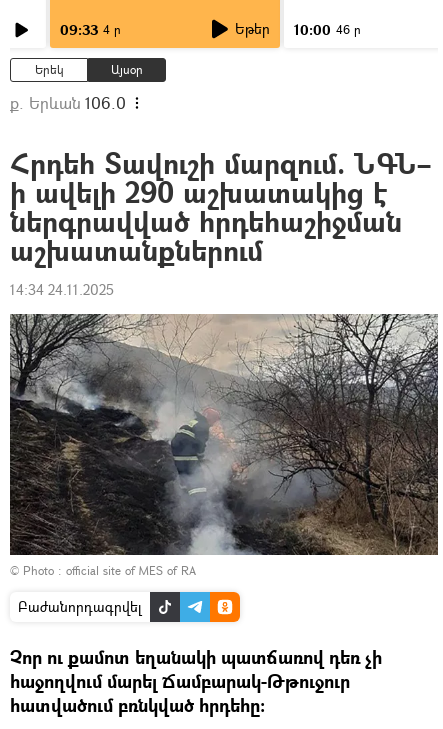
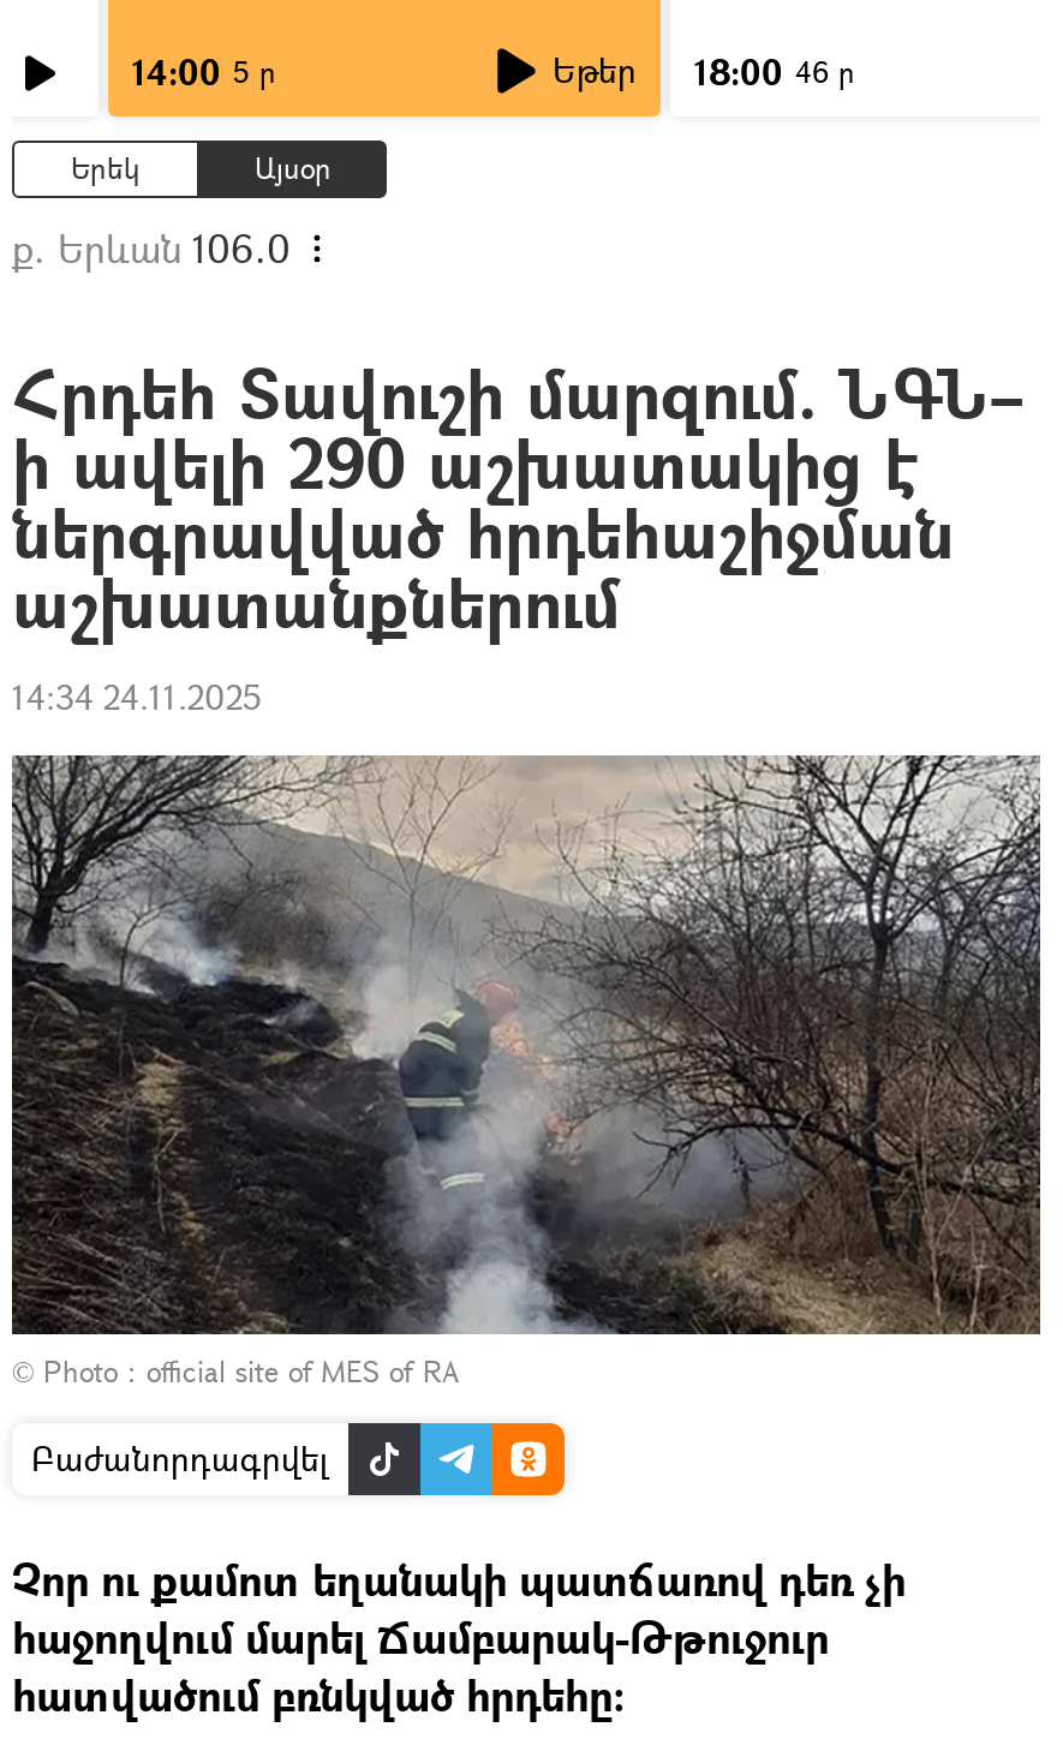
- 09:33 4 ր
+ 14:00 5 ր

- Եթեր 10:00 46 ր
+ Եթեր 18:00 46 ր
